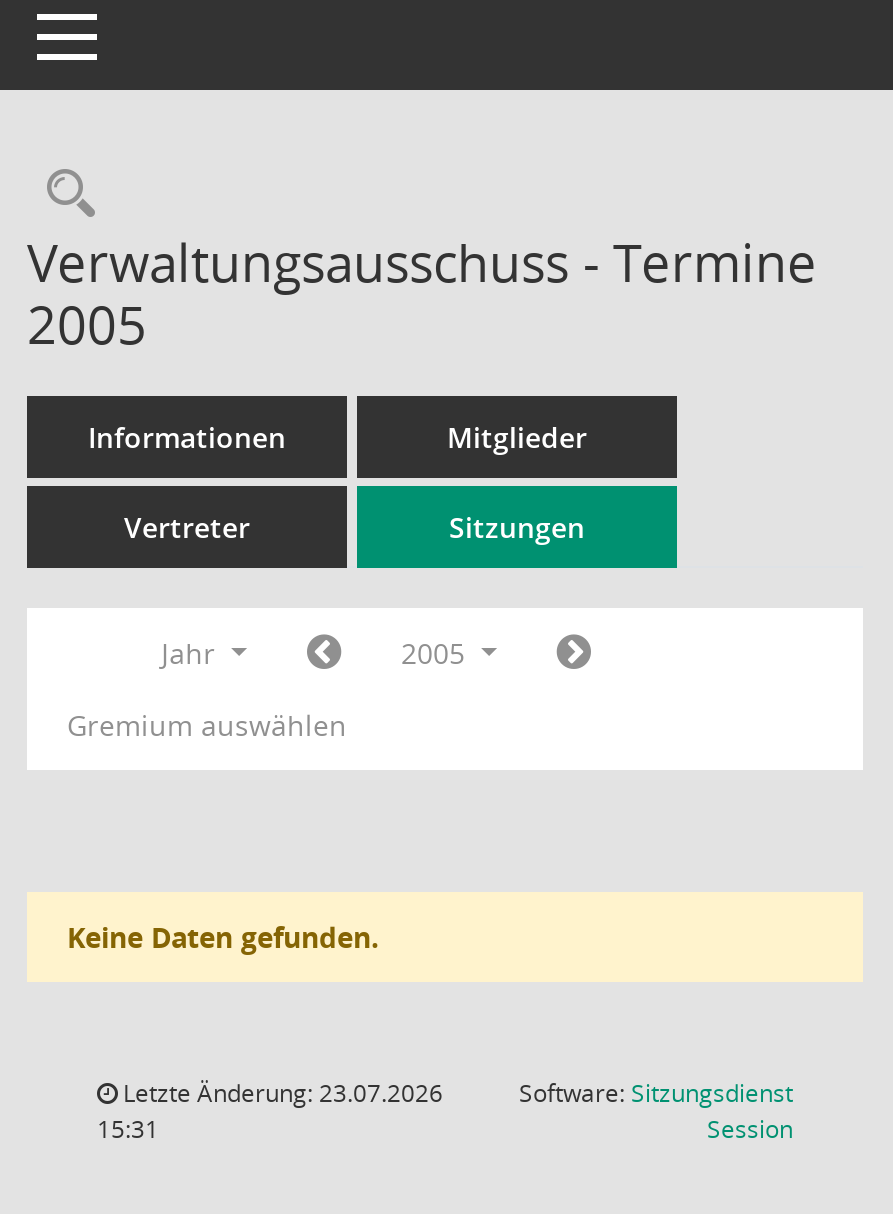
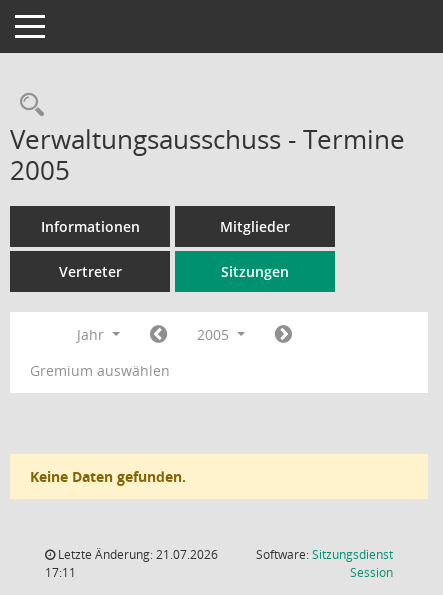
- Letzte Änderung: 23.07.2026
+ Letzte Änderung: 21.07.2026

- 15:31
+ 17:11
